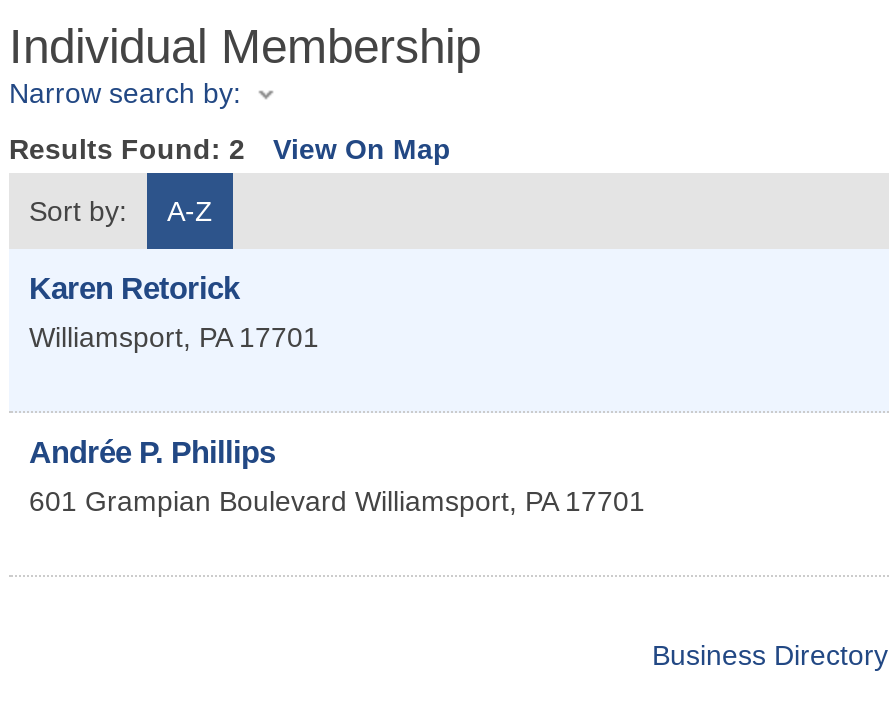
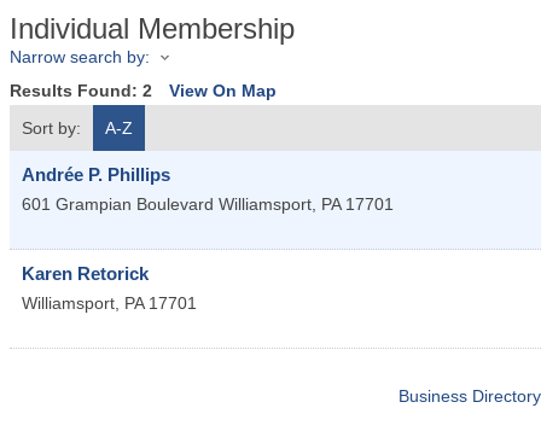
moved down: Karen Retorick | Williamsport, PA 17701

moved up: Andrée P. Phillips | 601 Grampian Boulevard Williamsport, PA 17701
